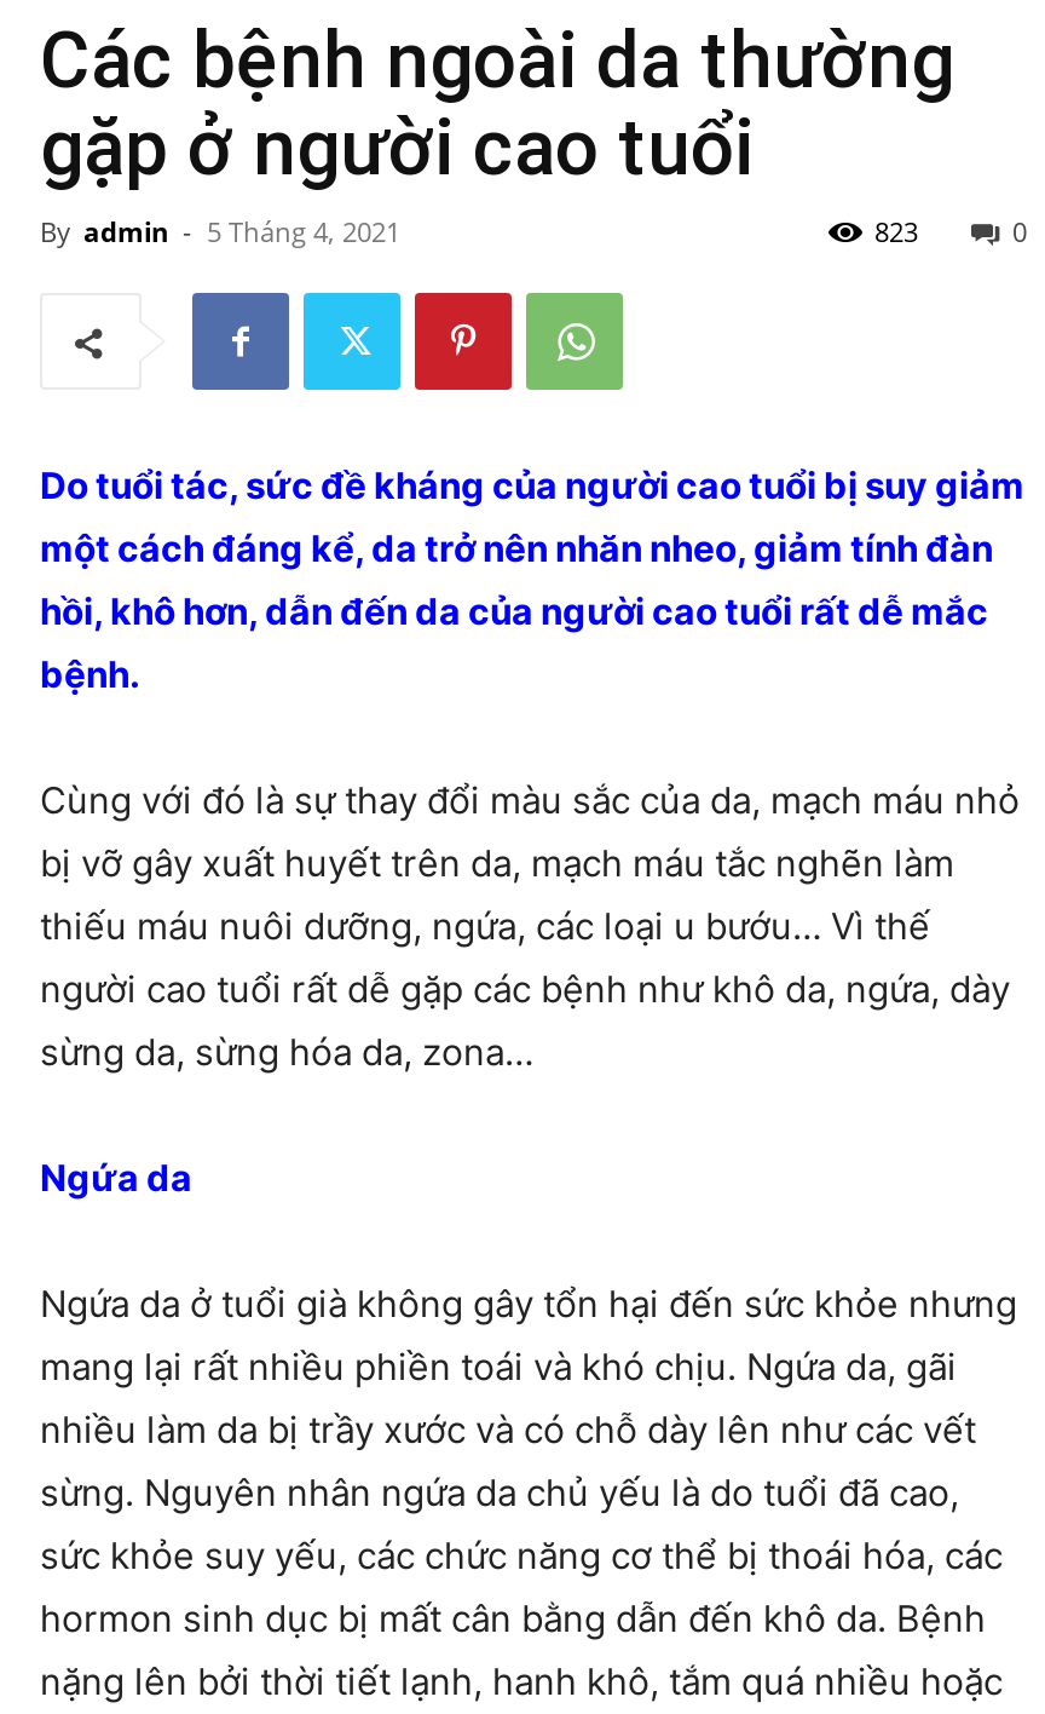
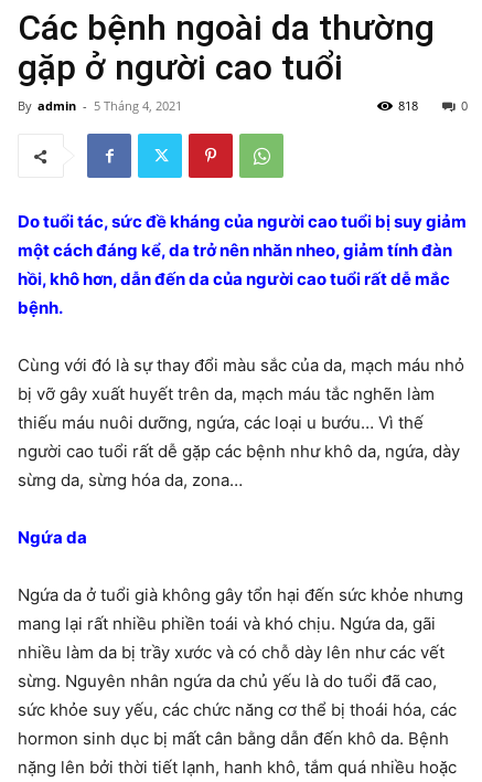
- 823
+ 818
